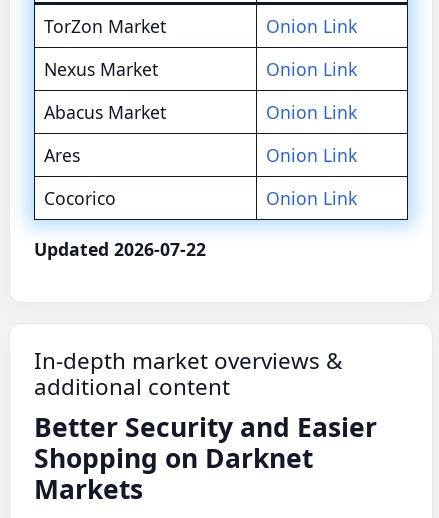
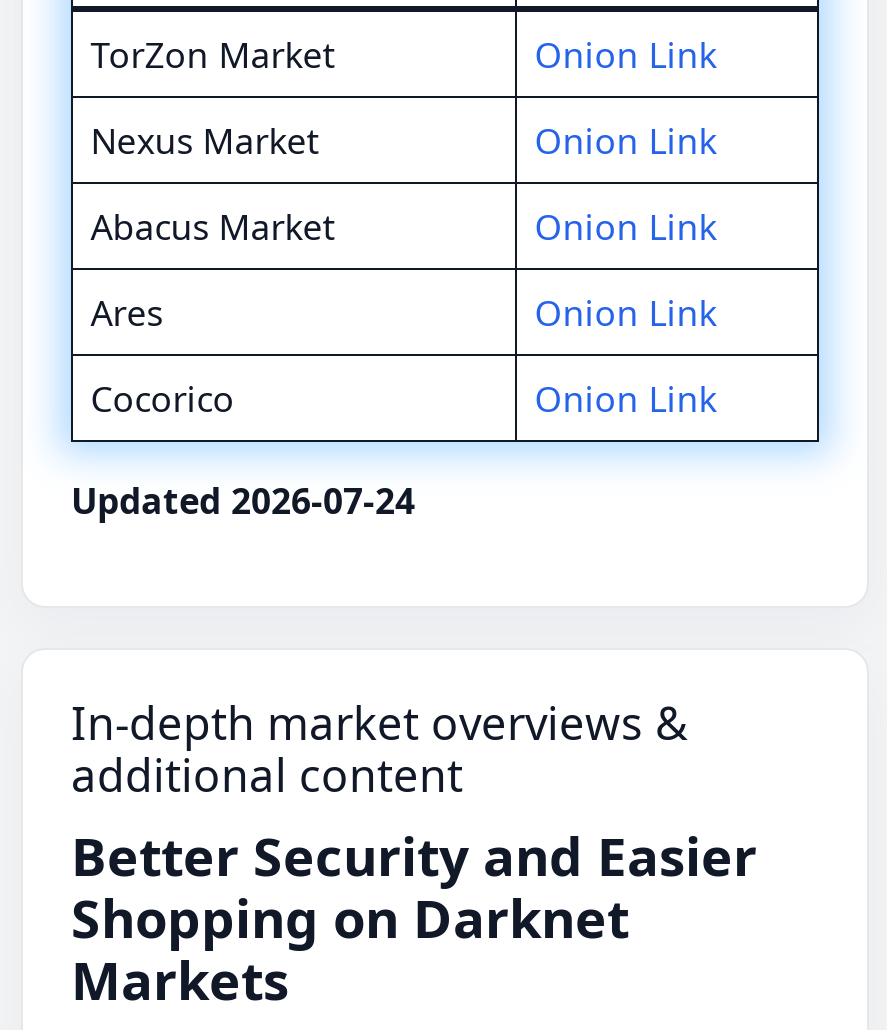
- Updated 2026-07-22
+ Updated 2026-07-24
